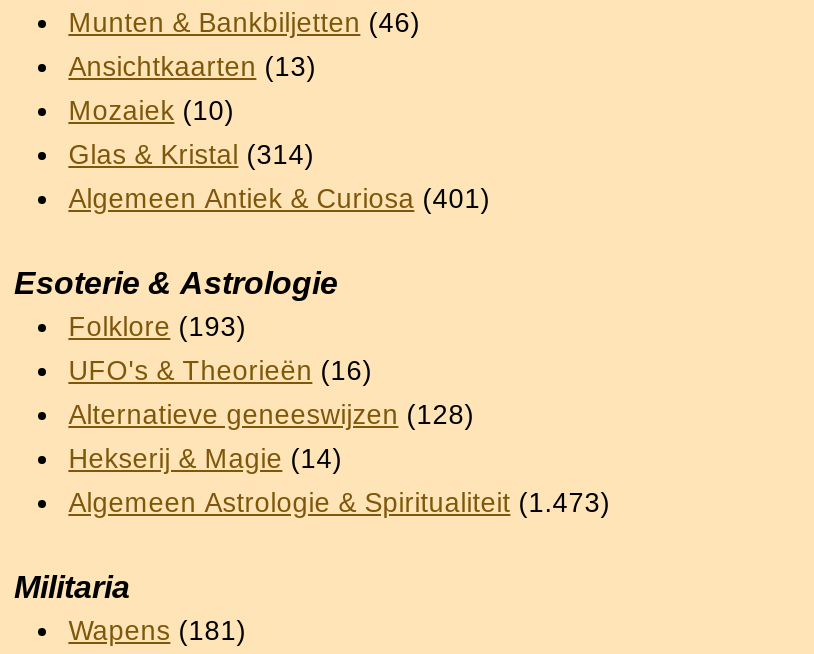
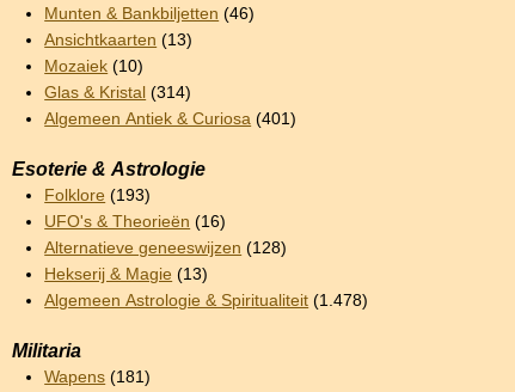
- Hekserij & Magie (14)
+ Hekserij & Magie (13)

- Algemeen Astrologie & Spiritualiteit (1.473)
+ Algemeen Astrologie & Spiritualiteit (1.478)
